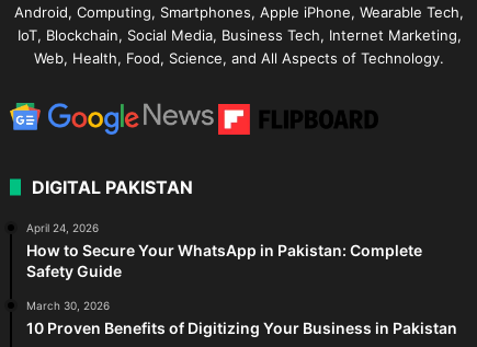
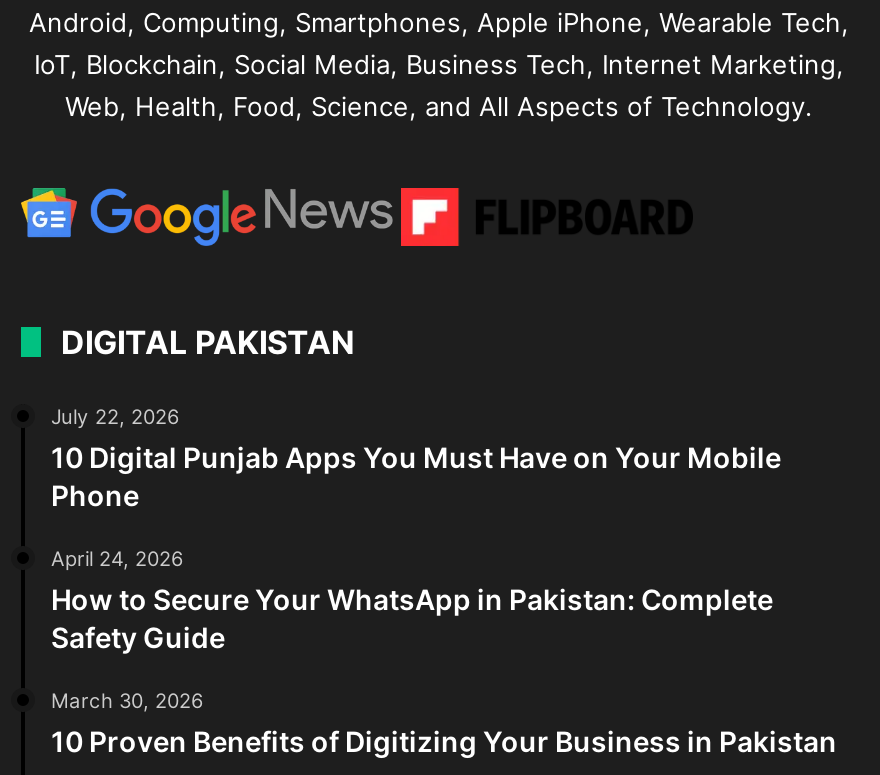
+ July 22, 2026
+ 10 Digital Punjab Apps You Must Have on Your Mobile
+ Phone
